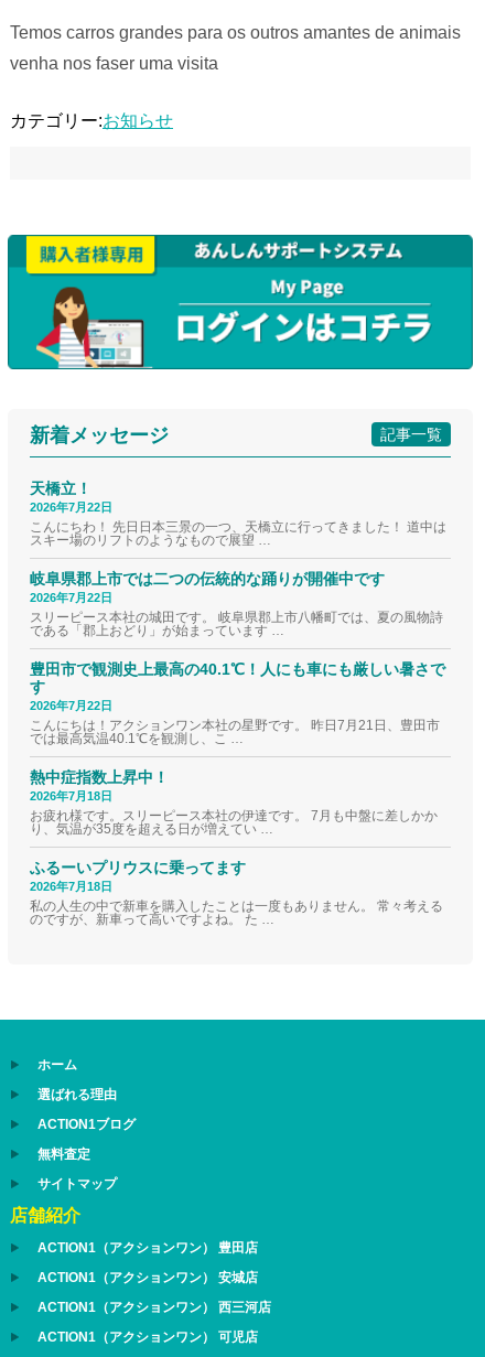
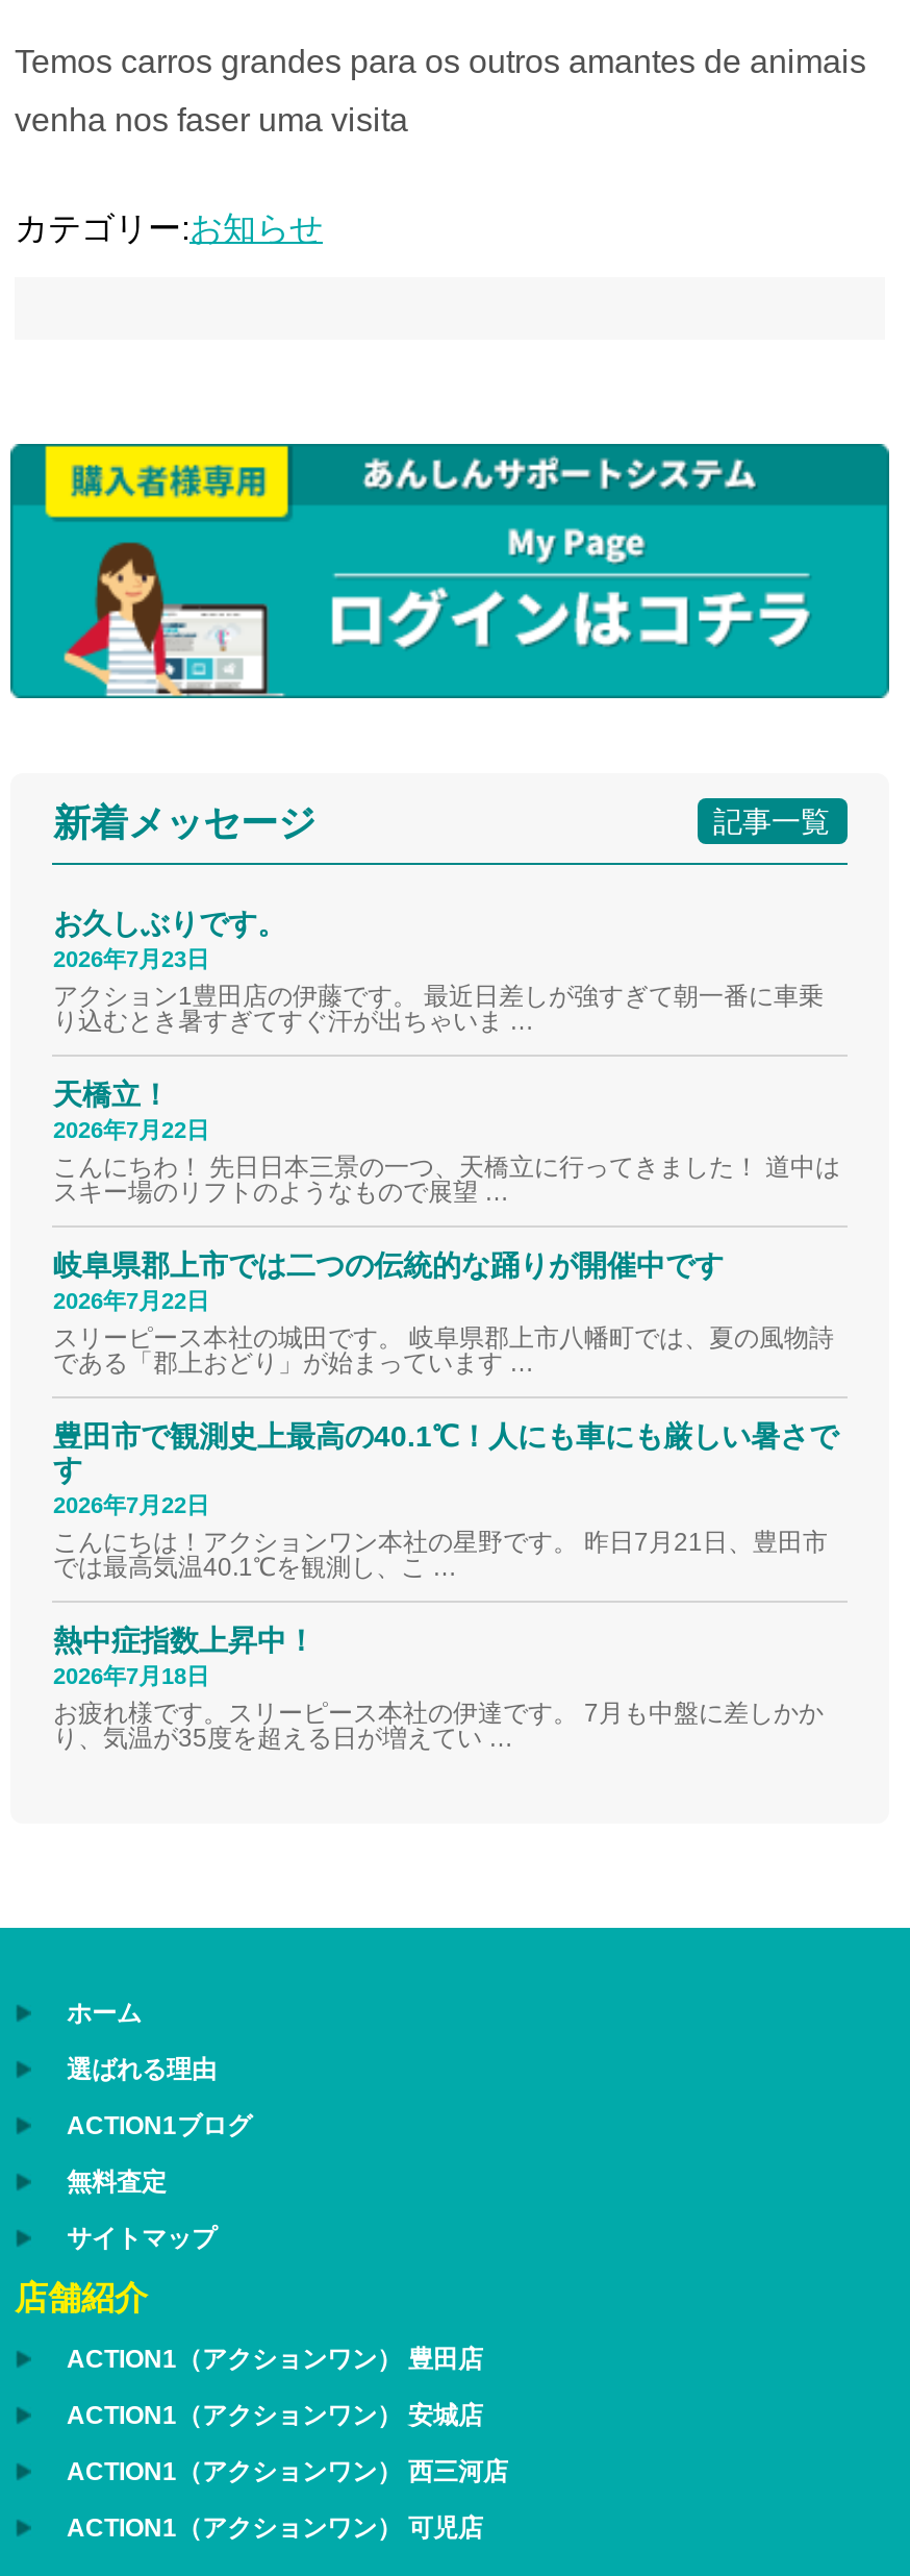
+ お久しぶりです。
+ 2026年7月23日
+ アクション1豊田店の伊藤です。 最近日差しが強すぎて朝一番に車乗
+ り込むとき暑すぎてすぐ汗が出ちゃいま …

moved down: 天橋立！ | 2026年7月22日 | こんにちわ！ 先日日本三景の一つ、天橋立に行ってきました！ 道中は | ... | お疲れ様です。スリーピース本社の伊達です。 7月も中盤に差しかか | り、気温が35度を超える日が増えてい …

- ふるーいプリウスに乗ってます
- 2026年7月18日
- 私の人生の中で新車を購入したことは一度もありません。 常々考える
- のですが、新車って高いですよね。 た …
